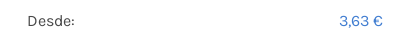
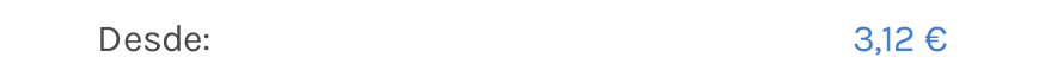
- 3,63 €
+ 3,12 €
